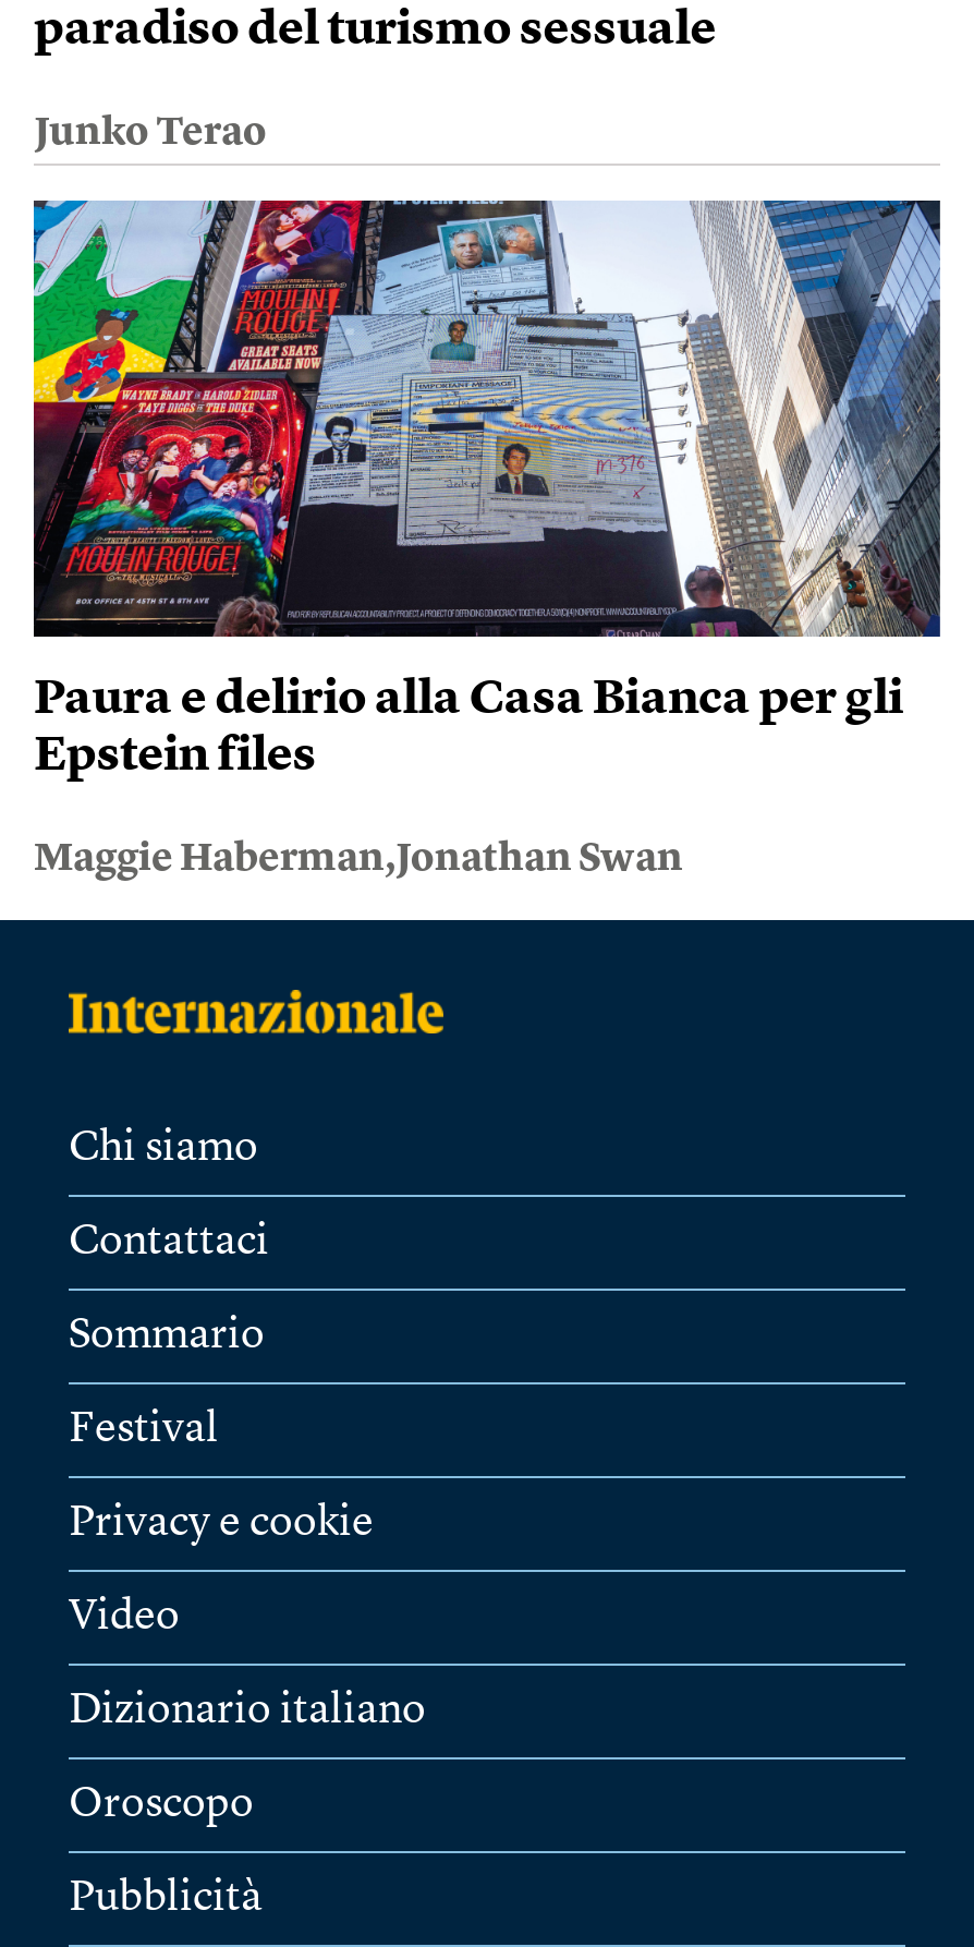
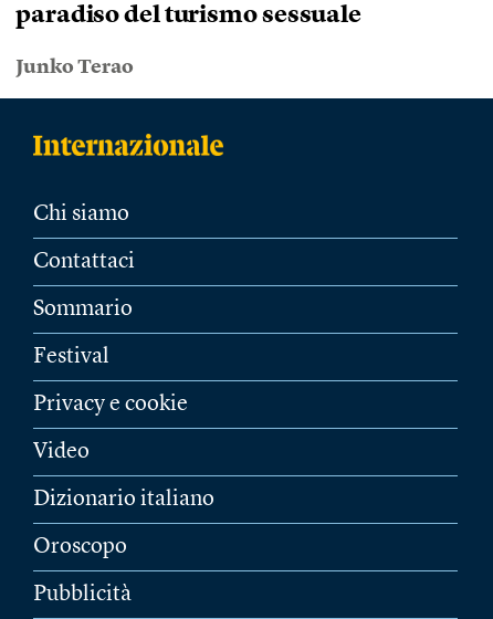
- [image]
- Paura e delirio alla Casa Bianca per gli
- Epstein files
- Maggie Haberman,Jonathan Swan
